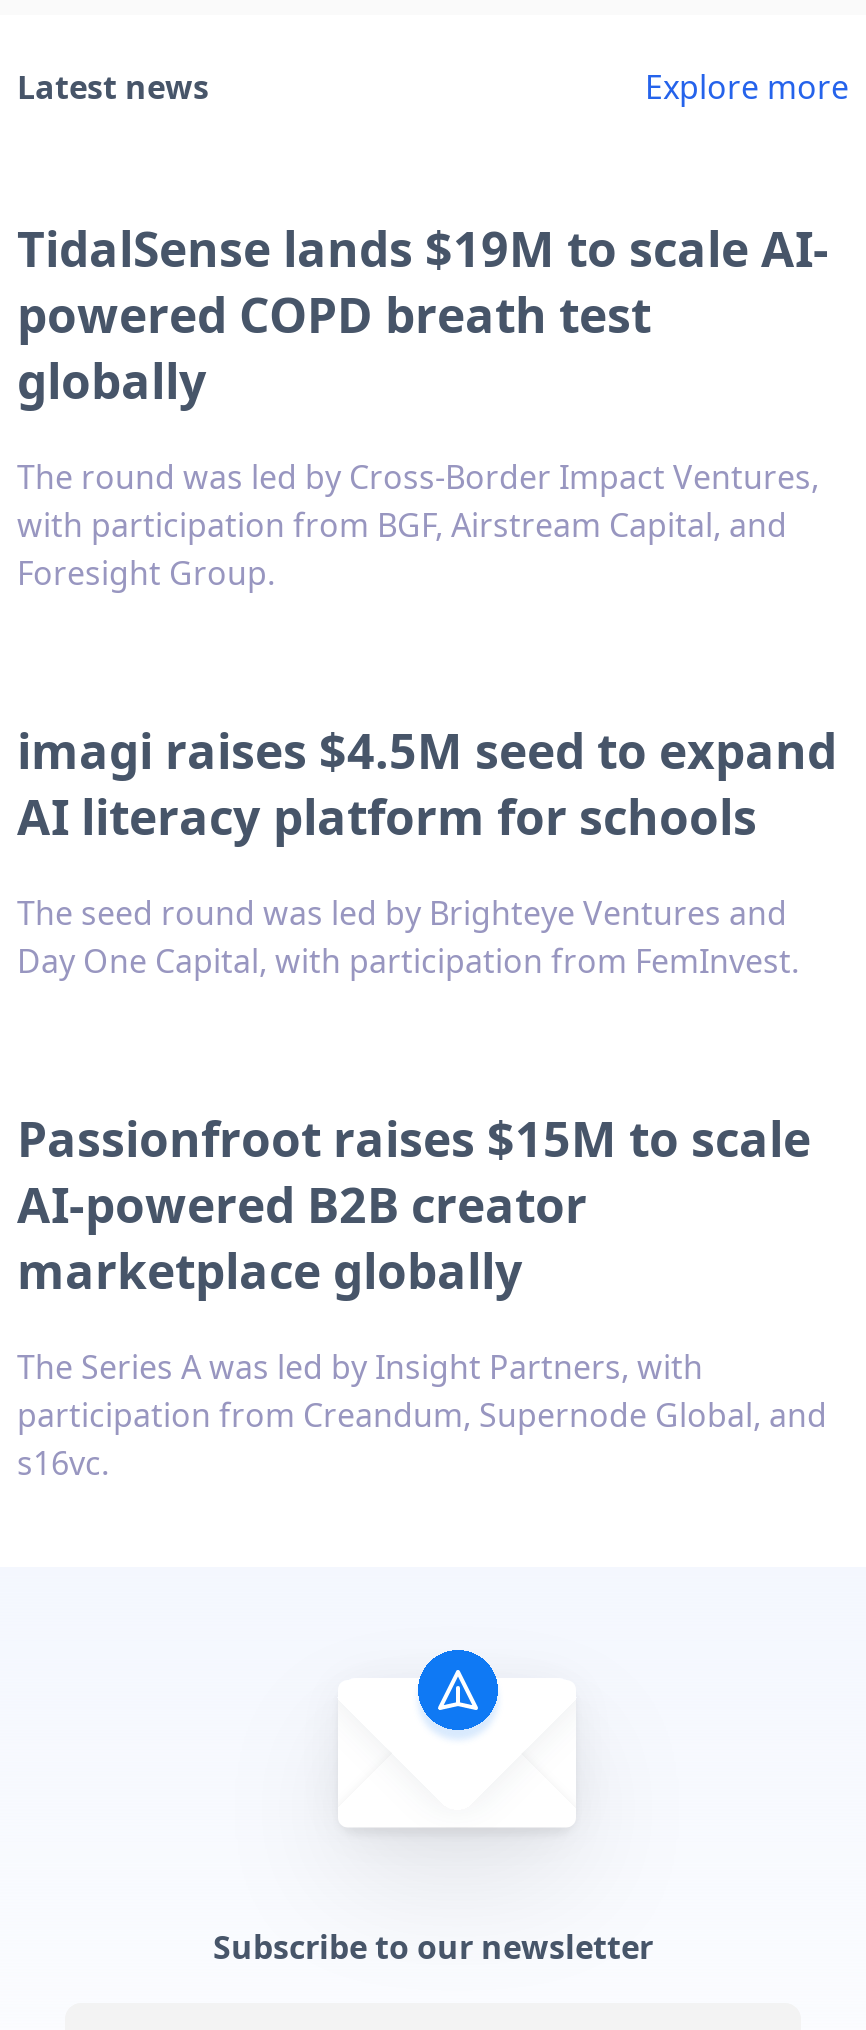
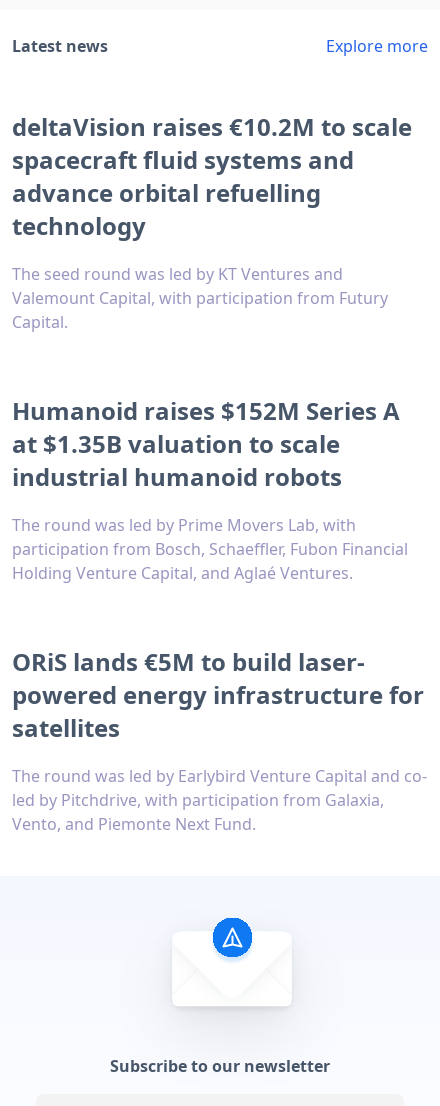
- TidalSense lands $19M to scale AI-
- powered COPD breath test
- globally
+ deltaVision raises €10.2M to scale
+ spacecraft fluid systems and
+ advance orbital refuelling
+ technology

- The round was led by Cross-Border Impact Ventures,
- with participation from BGF, Airstream Capital, and
- Foresight Group.
+ The seed round was led by KT Ventures and
+ Valemount Capital, with participation from Futury
+ Capital.

- imagi raises $4.5M seed to expand
- AI literacy platform for schools
+ Humanoid raises $152M Series A
+ at $1.35B valuation to scale
+ industrial humanoid robots

- The seed round was led by Brighteye Ventures and
- Day One Capital, with participation from FemInvest.
+ The round was led by Prime Movers Lab, with
+ participation from Bosch, Schaeffler, Fubon Financial
+ Holding Venture Capital, and Aglaé Ventures.

- Passionfroot raises $15M to scale
- AI-powered B2B creator
- marketplace globally
+ ORiS lands €5M to build laser-
+ powered energy infrastructure for
+ satellites

- The Series A was led by Insight Partners, with
- participation from Creandum, Supernode Global, and
- s16vc.
+ The round was led by Earlybird Venture Capital and co-
+ led by Pitchdrive, with participation from Galaxia,
+ Vento, and Piemonte Next Fund.
